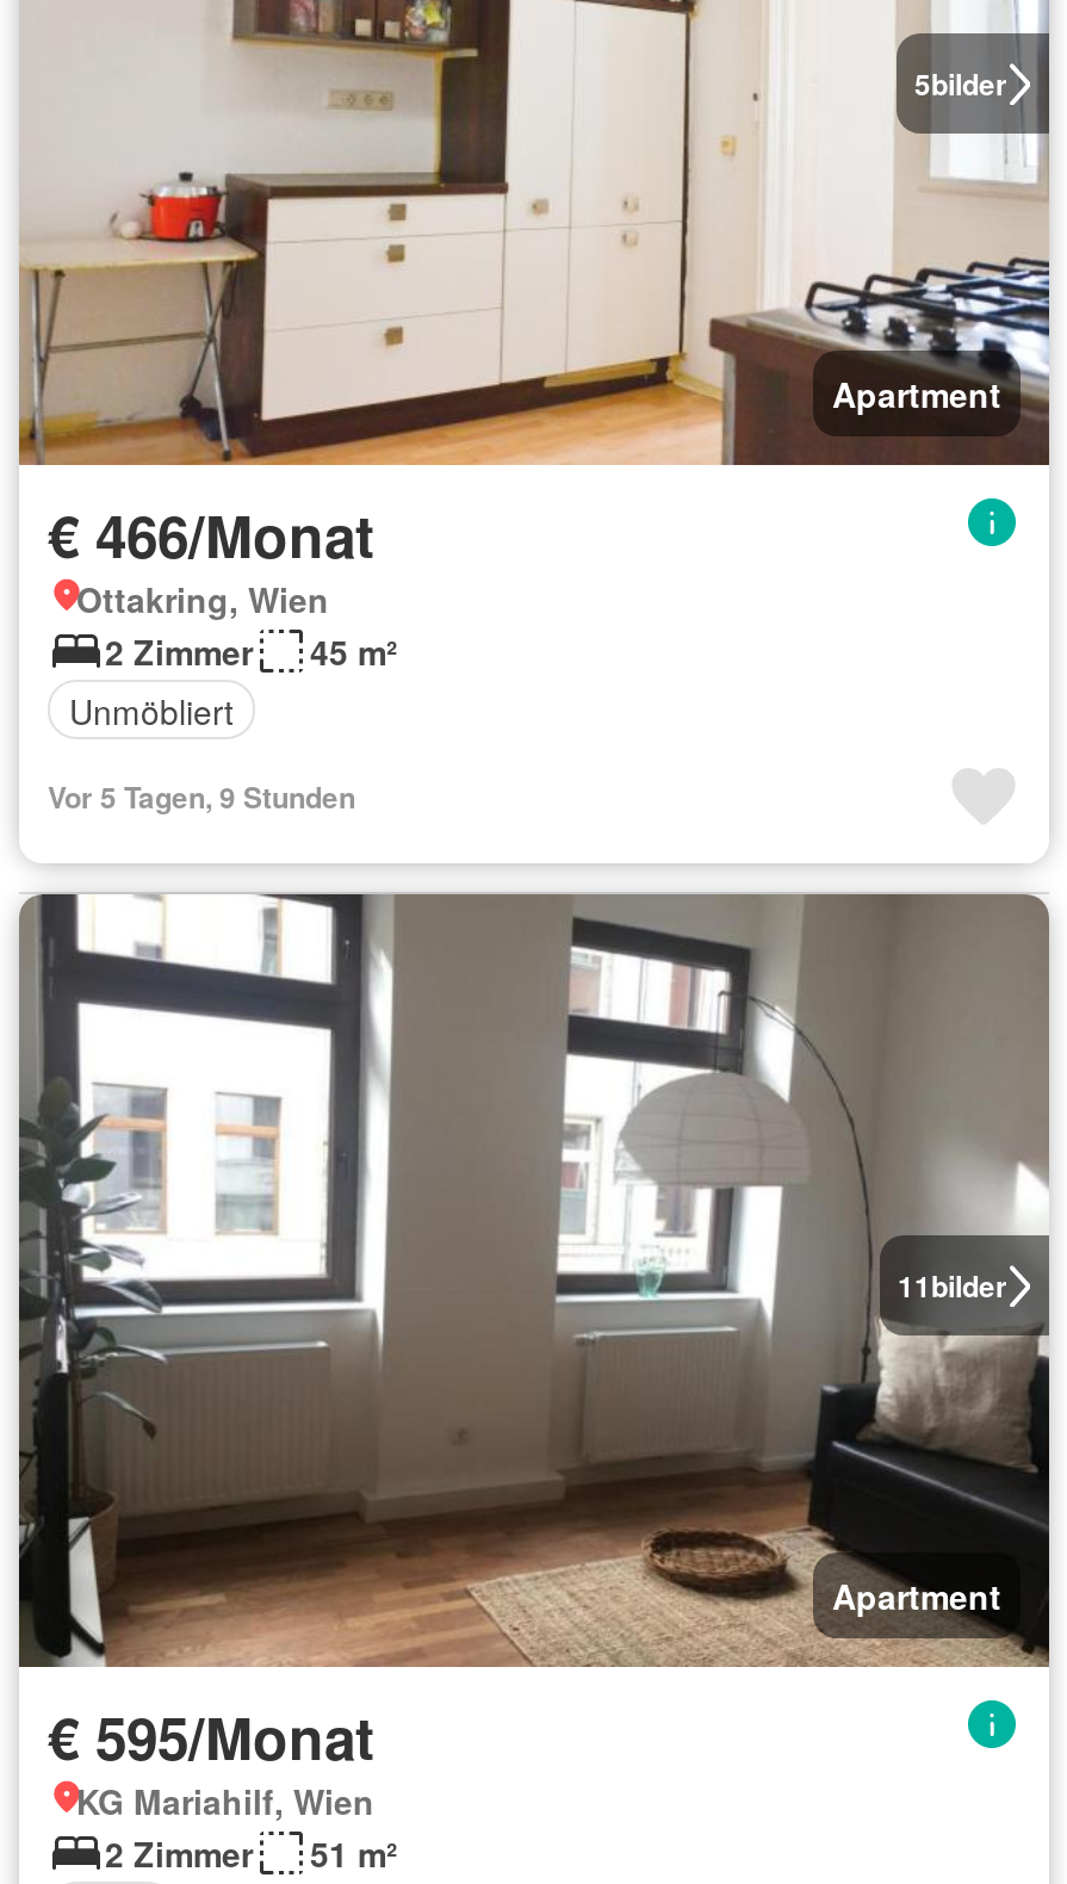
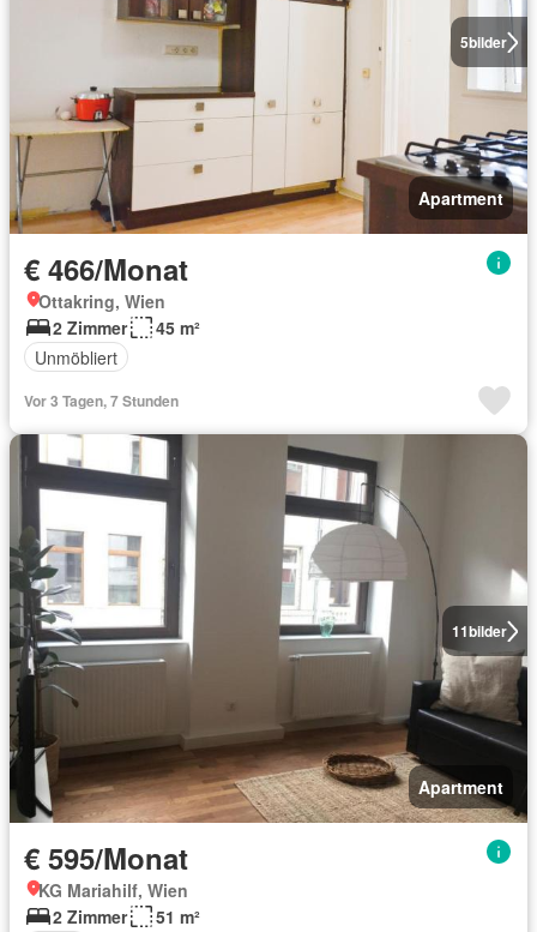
- Vor 5 Tagen, 9 Stunden
+ Vor 3 Tagen, 7 Stunden
